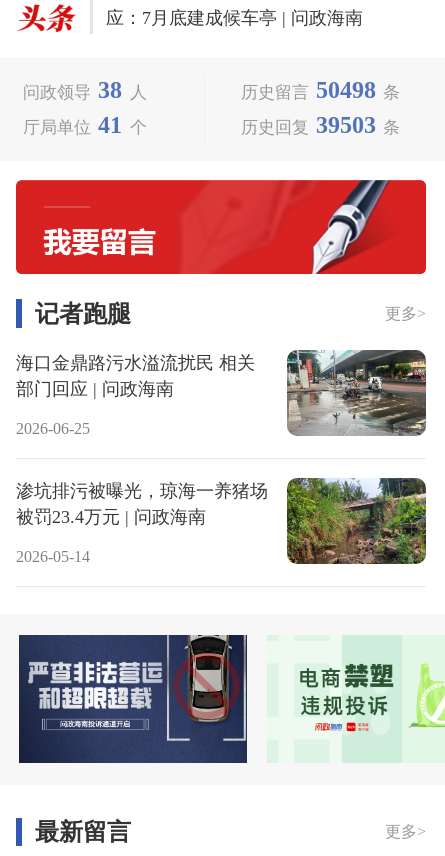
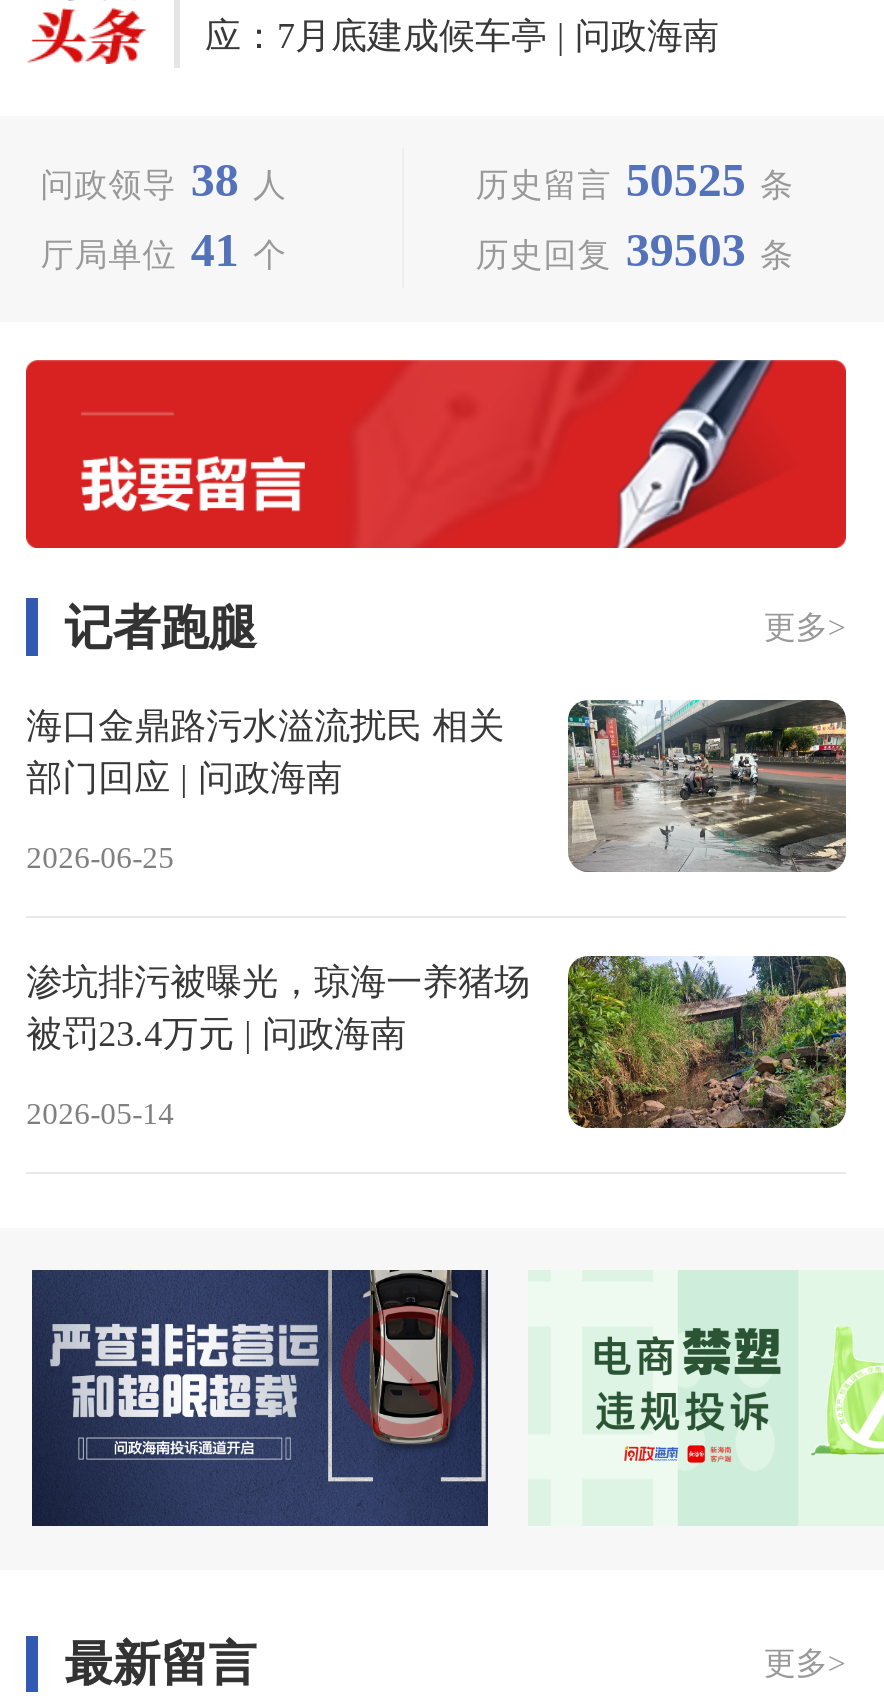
- 历史留言 50498 条
+ 历史留言 50525 条
